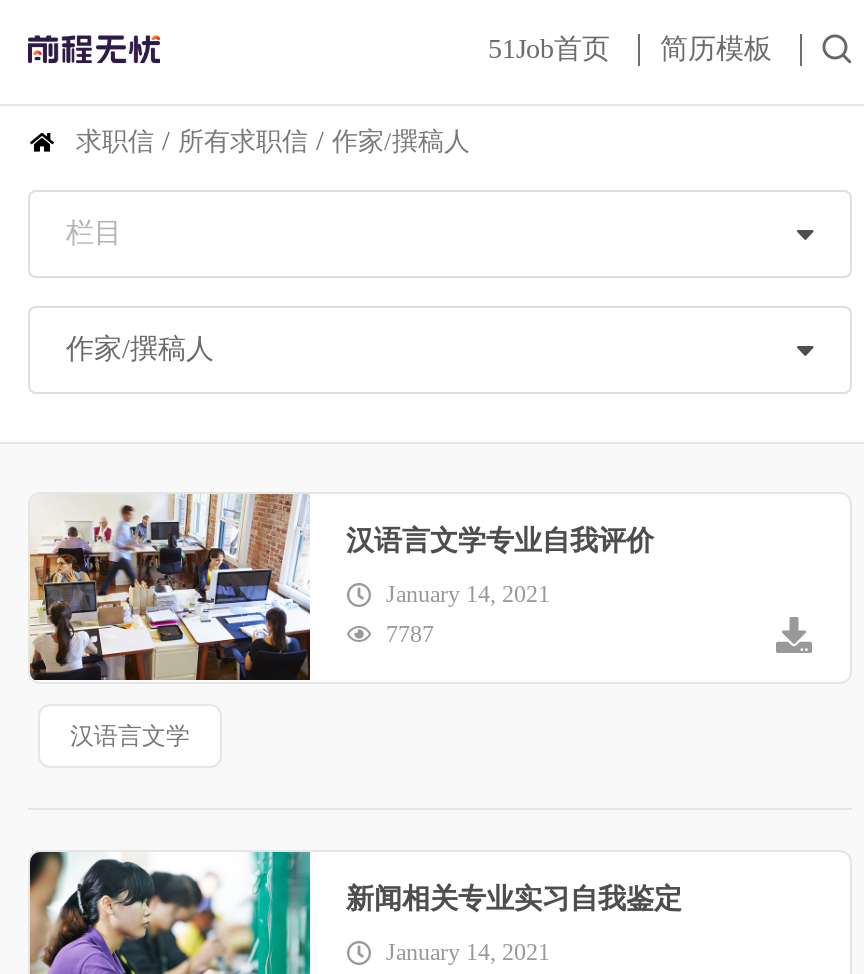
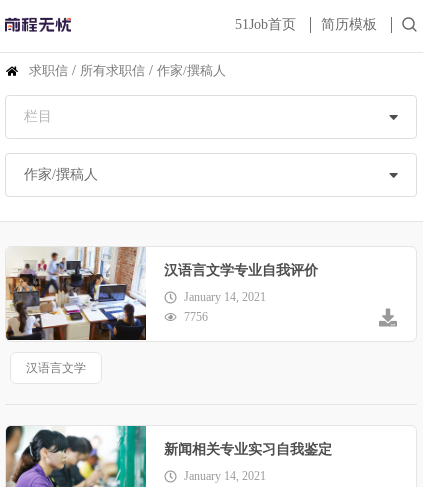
- 7787
+ 7756
